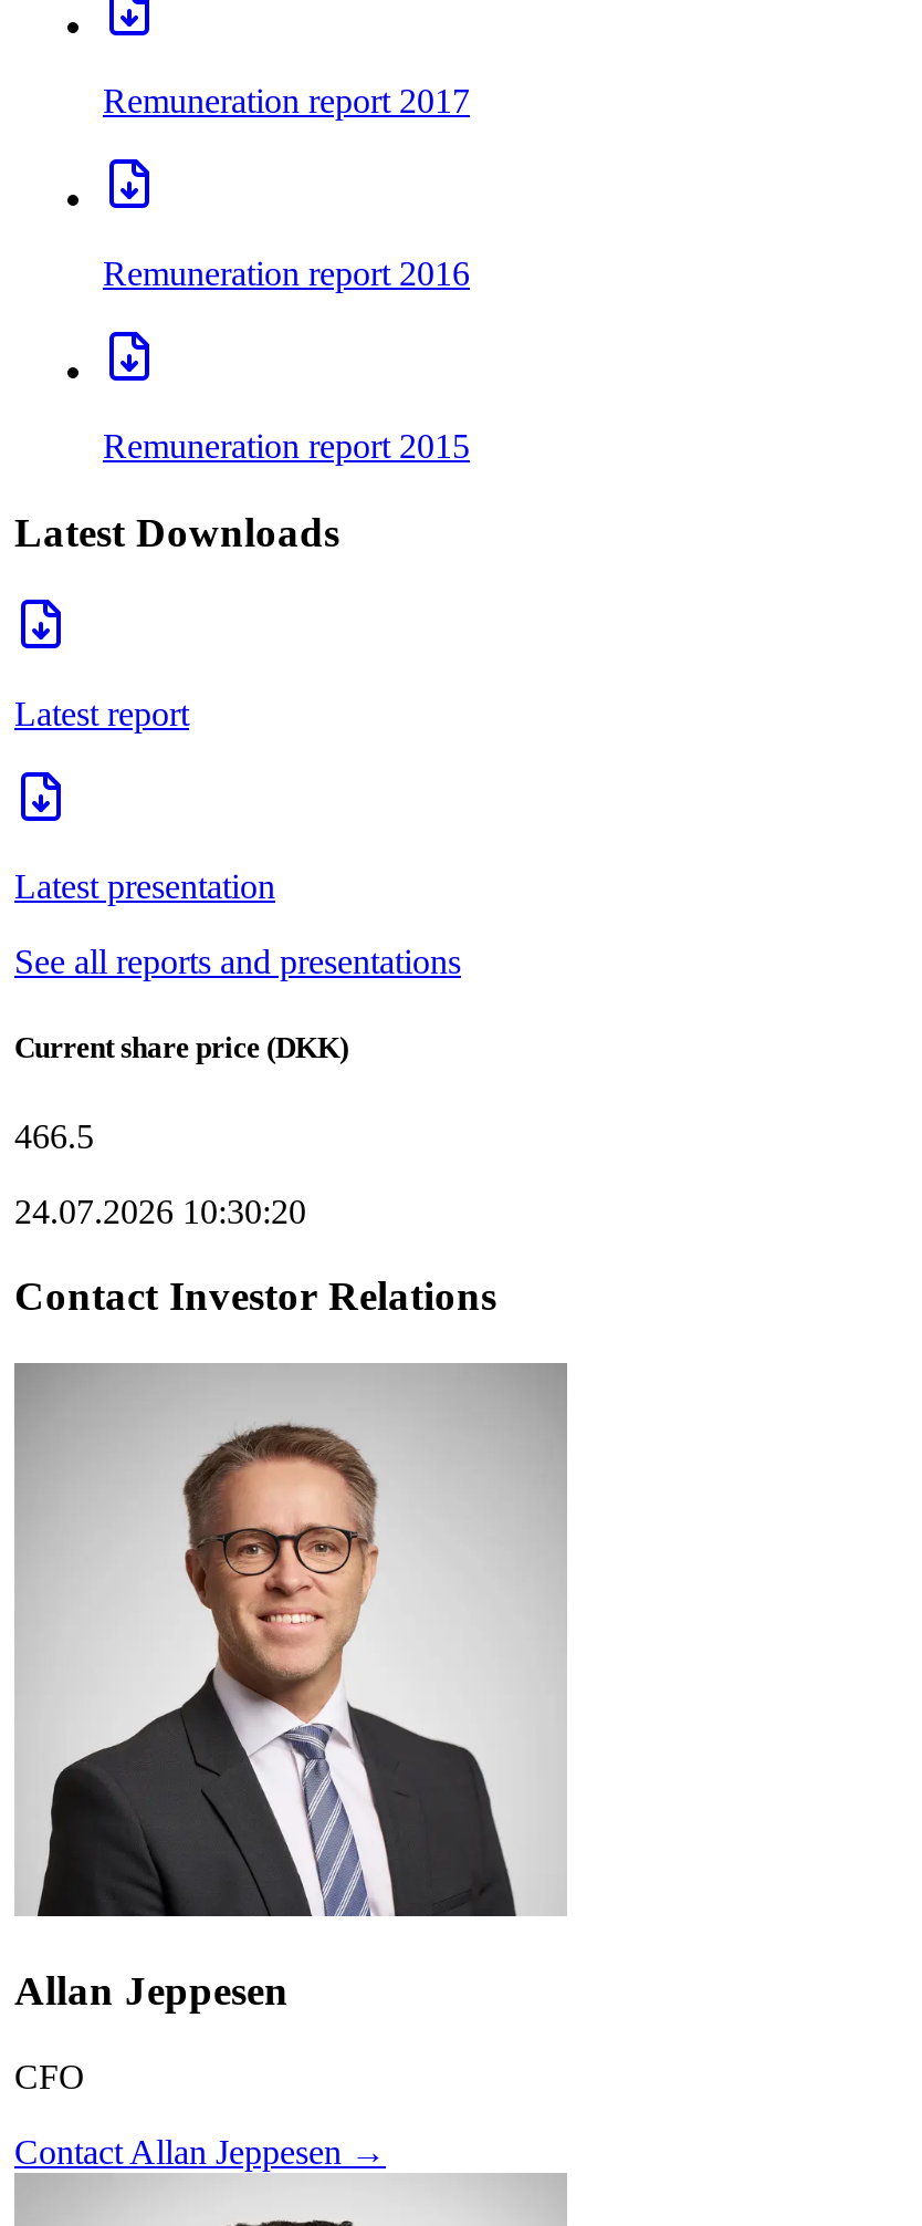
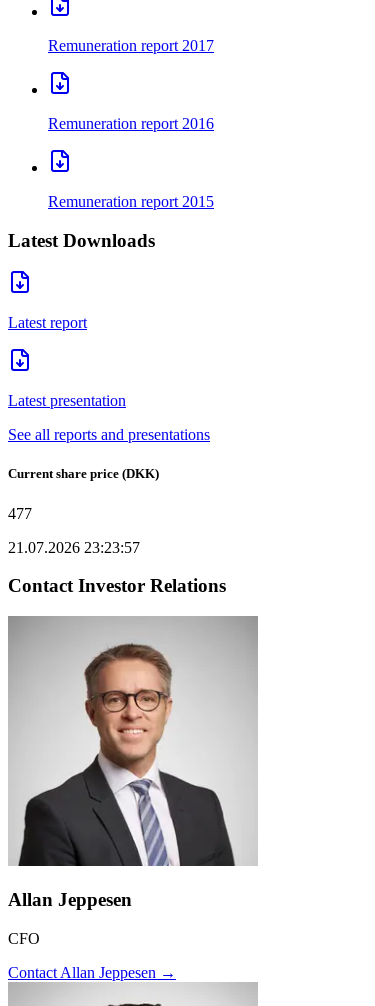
- 466.5
+ 477

- 24.07.2026 10:30:20
+ 21.07.2026 23:23:57
